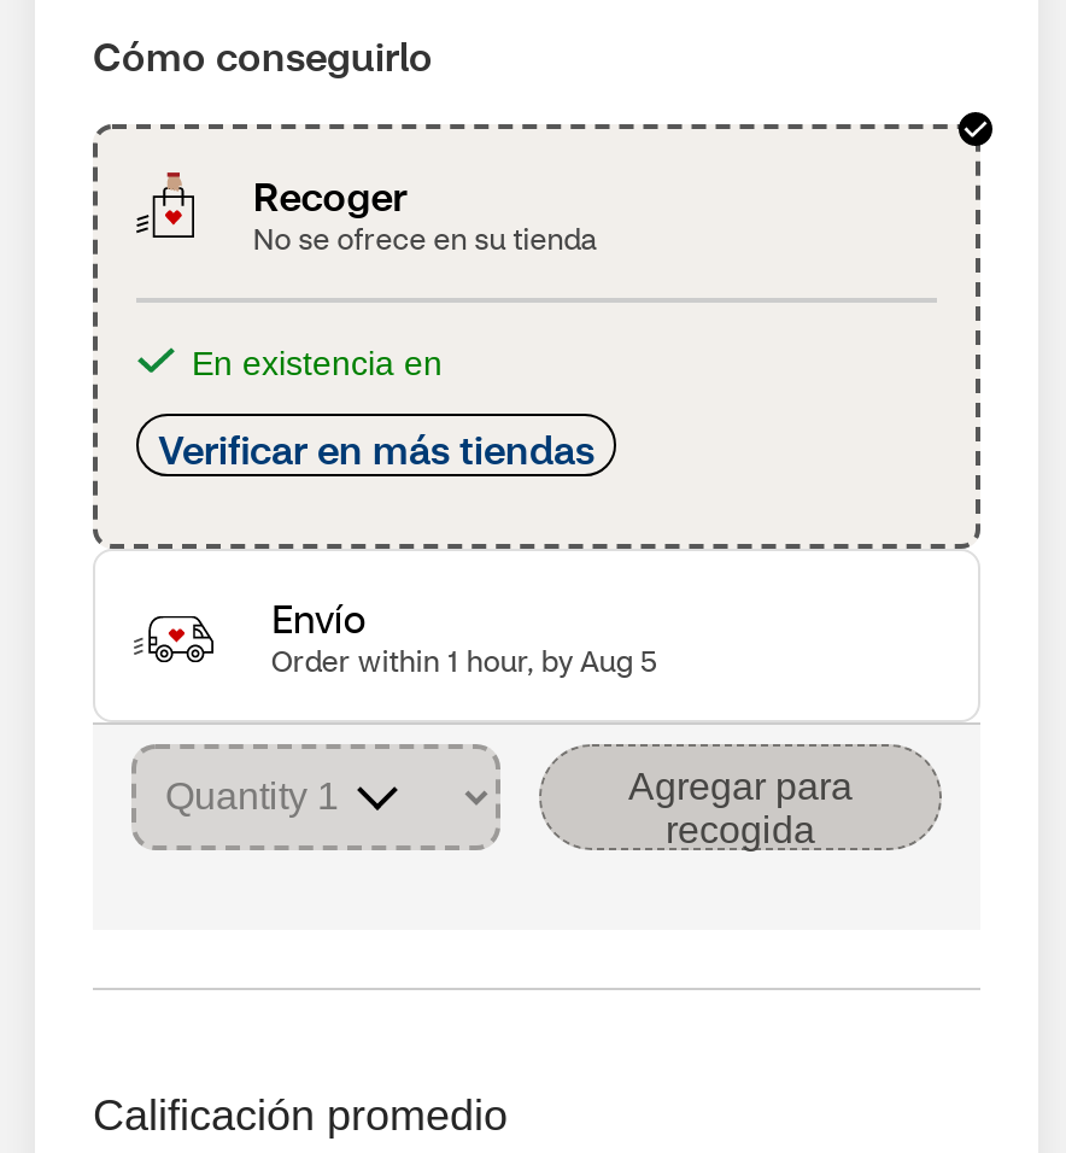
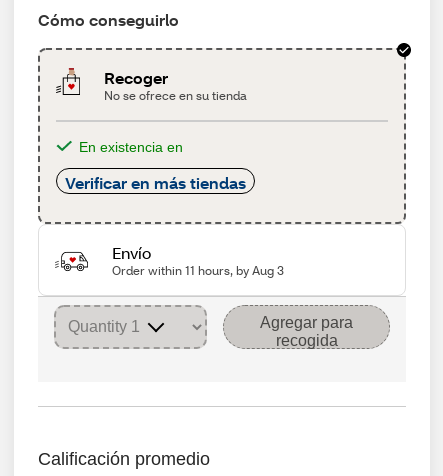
- Order within 1 hour, by Aug 5
+ Order within 11 hours, by Aug 3
